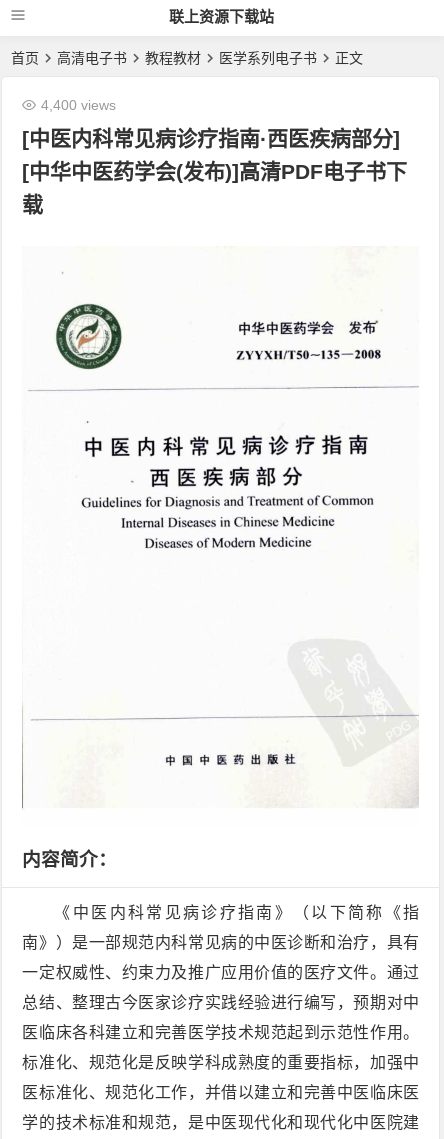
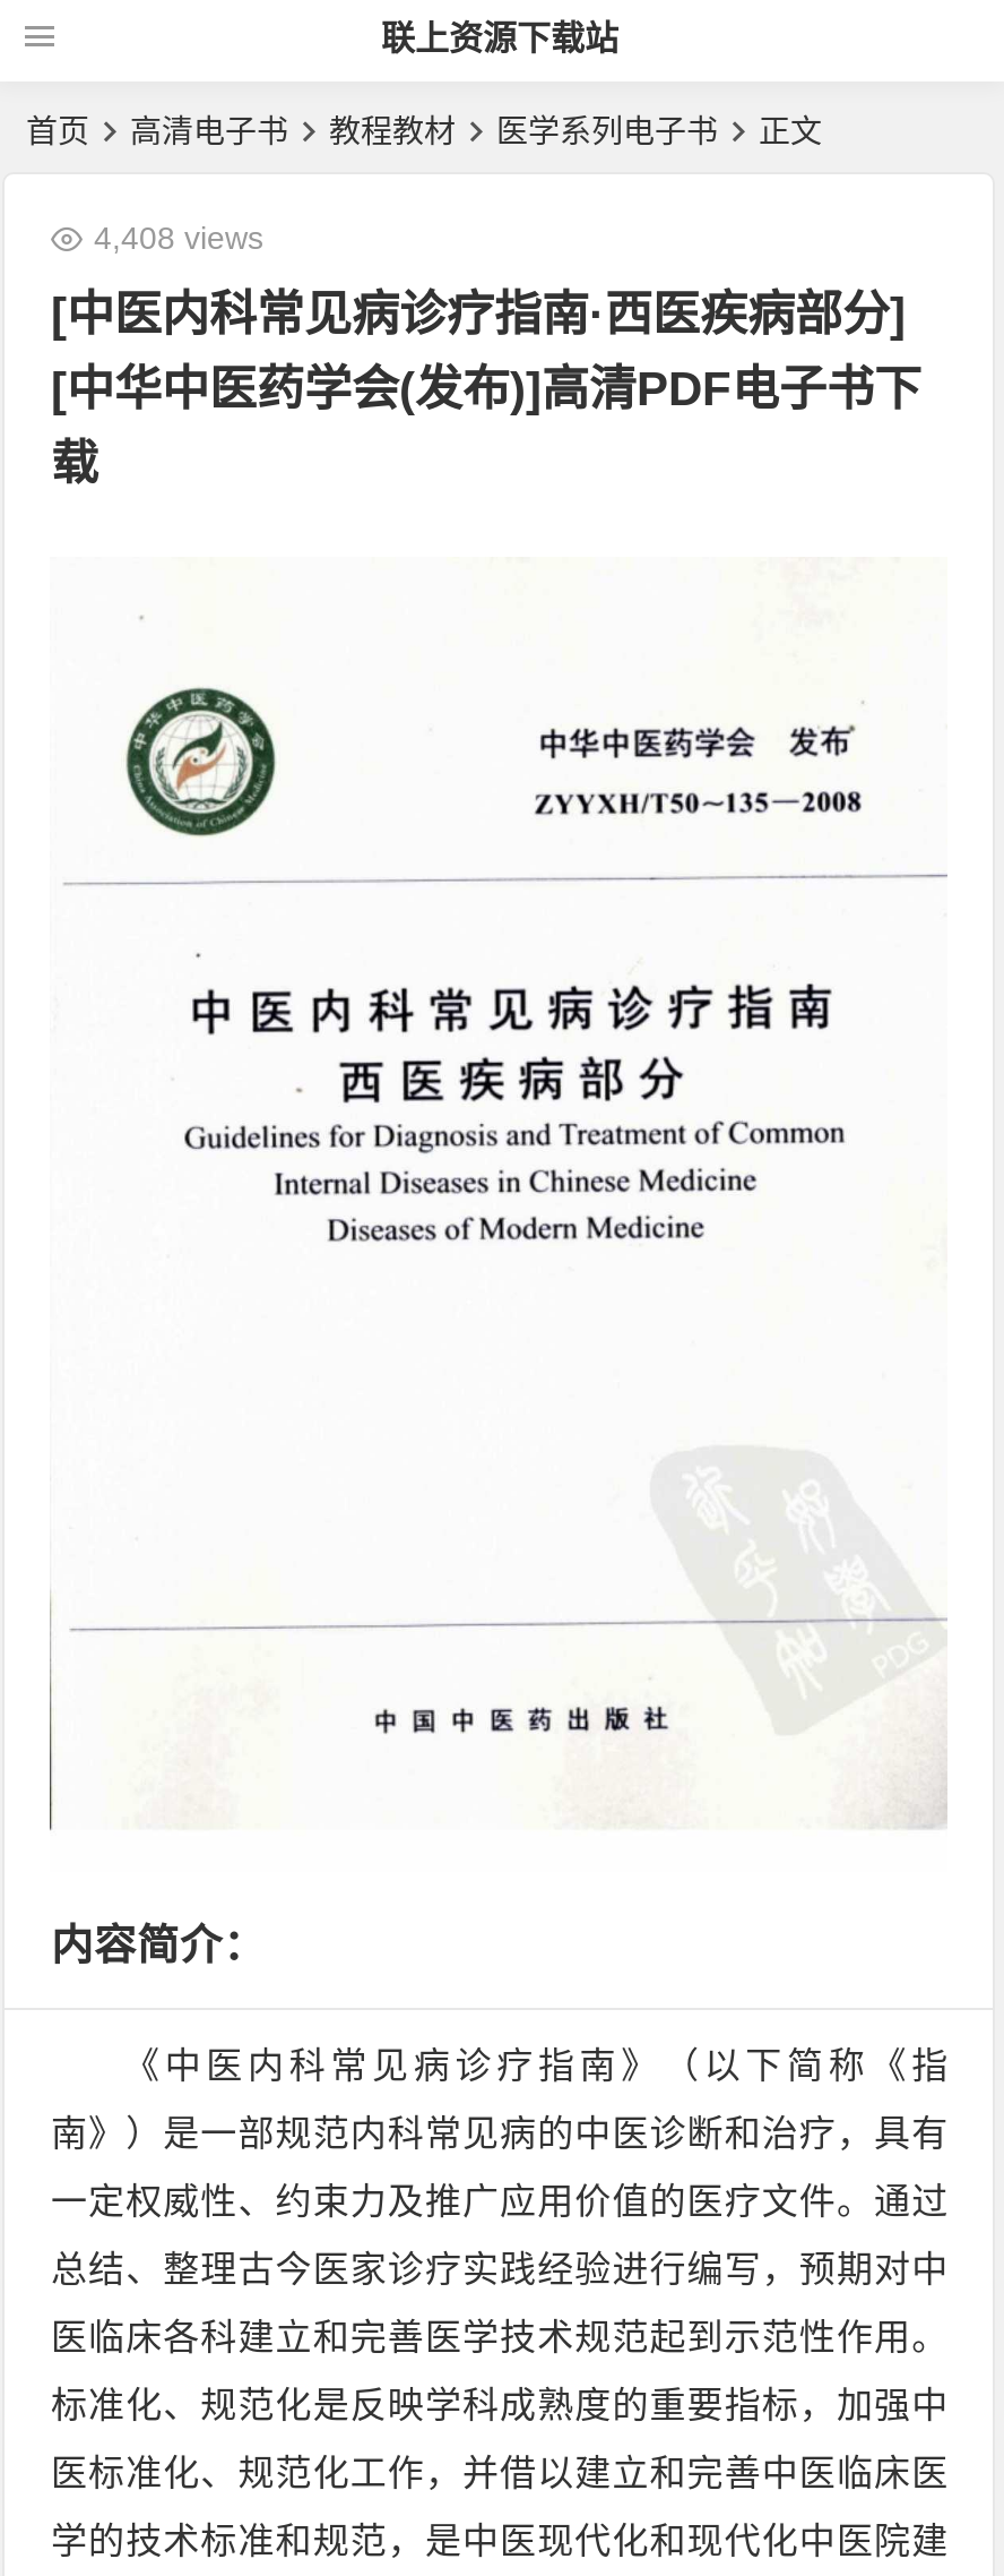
- 4,400 views
+ 4,408 views
